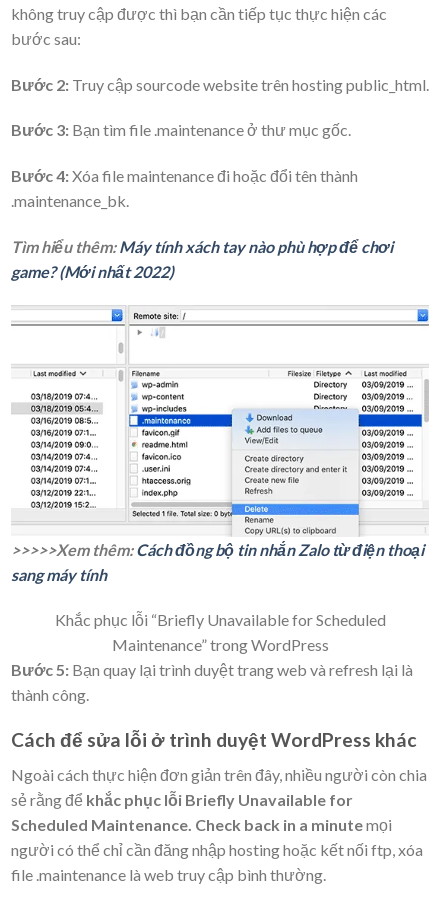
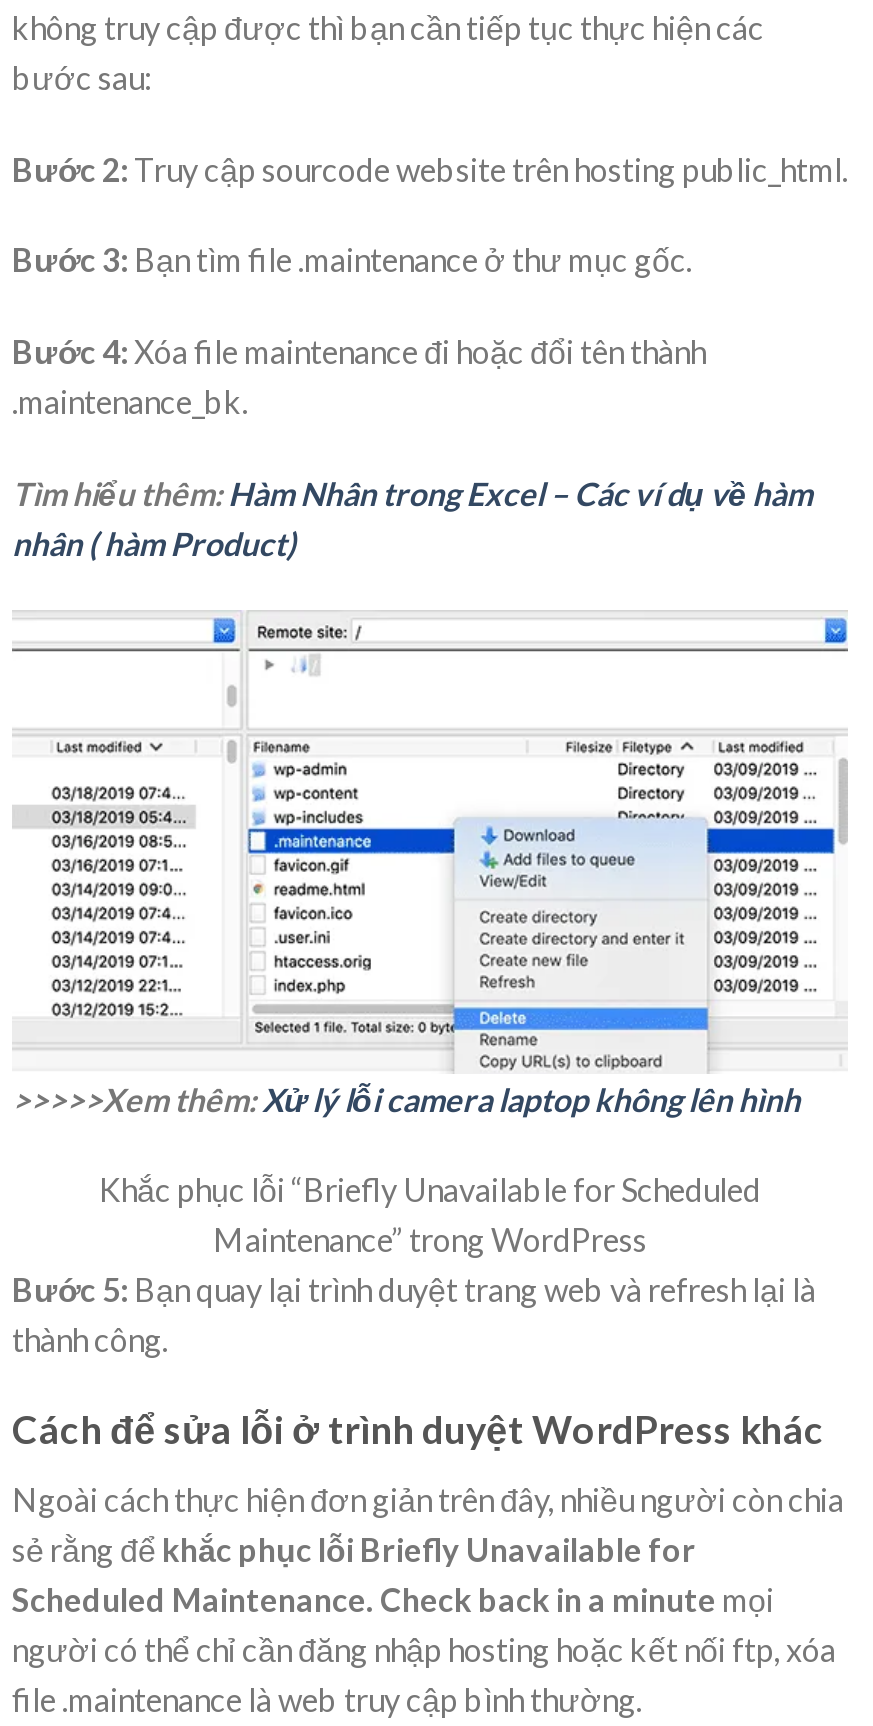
- Tìm hiểu thêm: Máy tính xách tay nào phù hợp để chơi
- game? (Mới nhất 2022)
+ Tìm hiểu thêm: Hàm Nhân trong Excel – Các ví dụ về hàm
+ nhân ( hàm Product)

- >>>>>Xem thêm: Cách đồng bộ tin nhắn Zalo từ điện thoại
- sang máy tính
+ >>>>>Xem thêm: Xử lý lỗi camera laptop không lên hình
